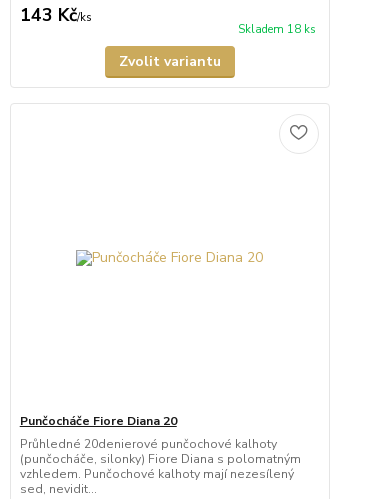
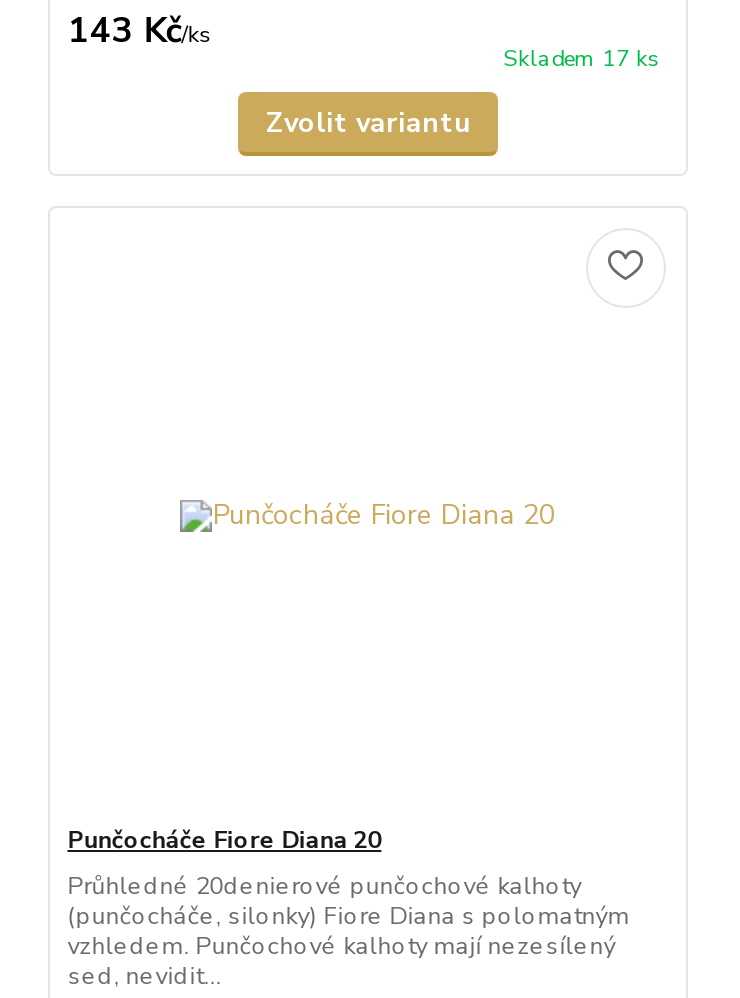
- Skladem 18 ks
+ Skladem 17 ks
